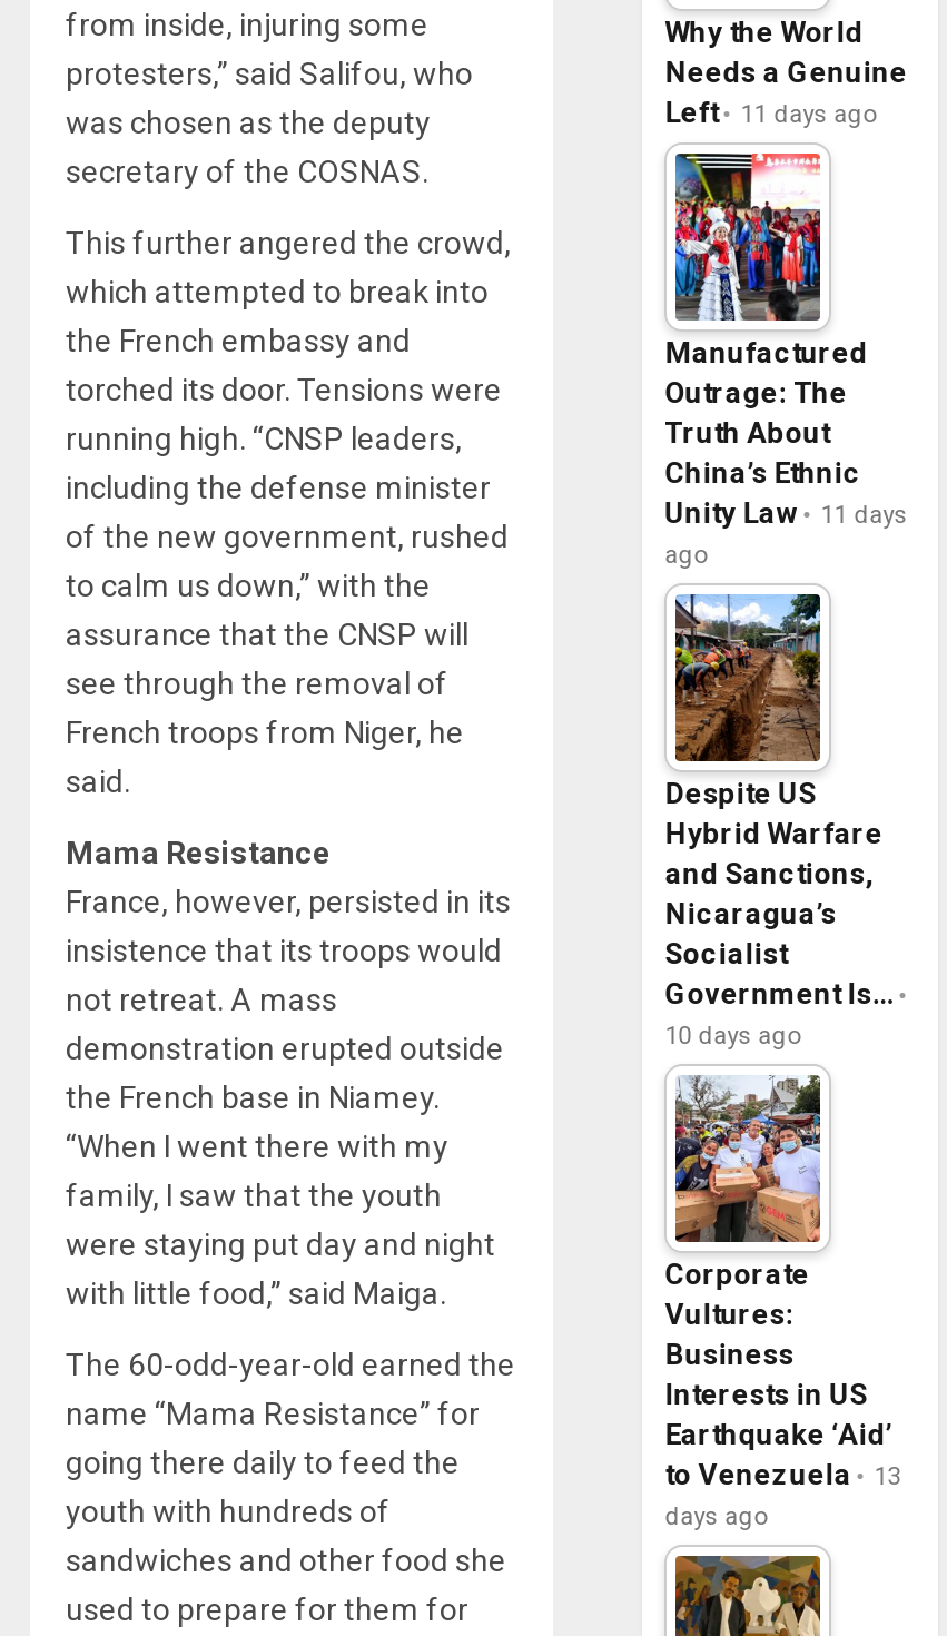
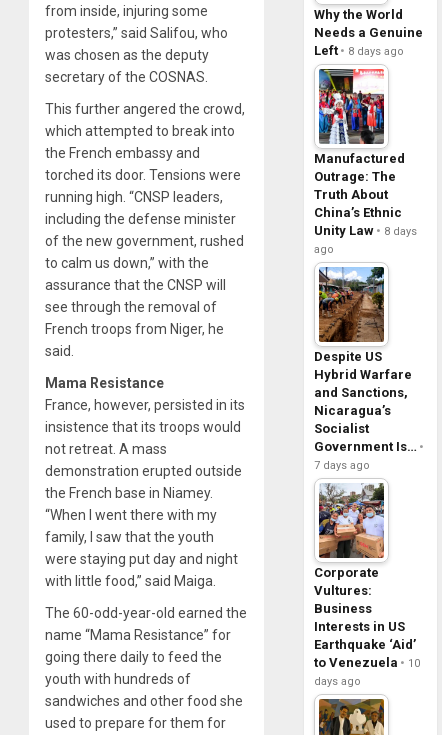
- Left 11 days ago
+ Left 8 days ago

- Unity Law 11 days
+ Unity Law 8 days

- 10 days ago
+ 7 days ago

- to Venezuela 13
+ to Venezuela 10
